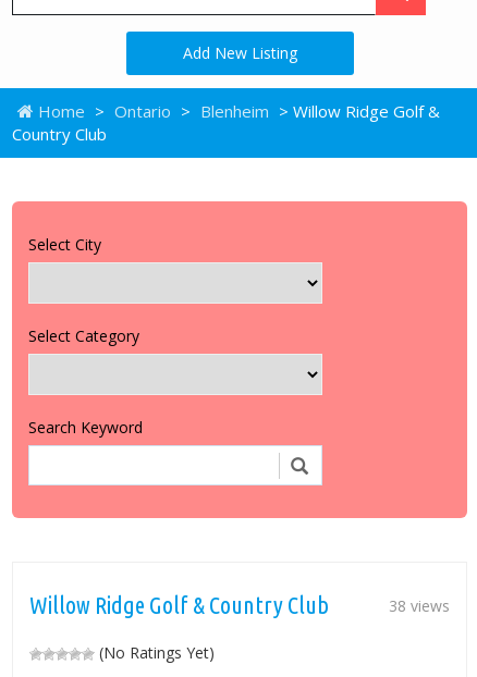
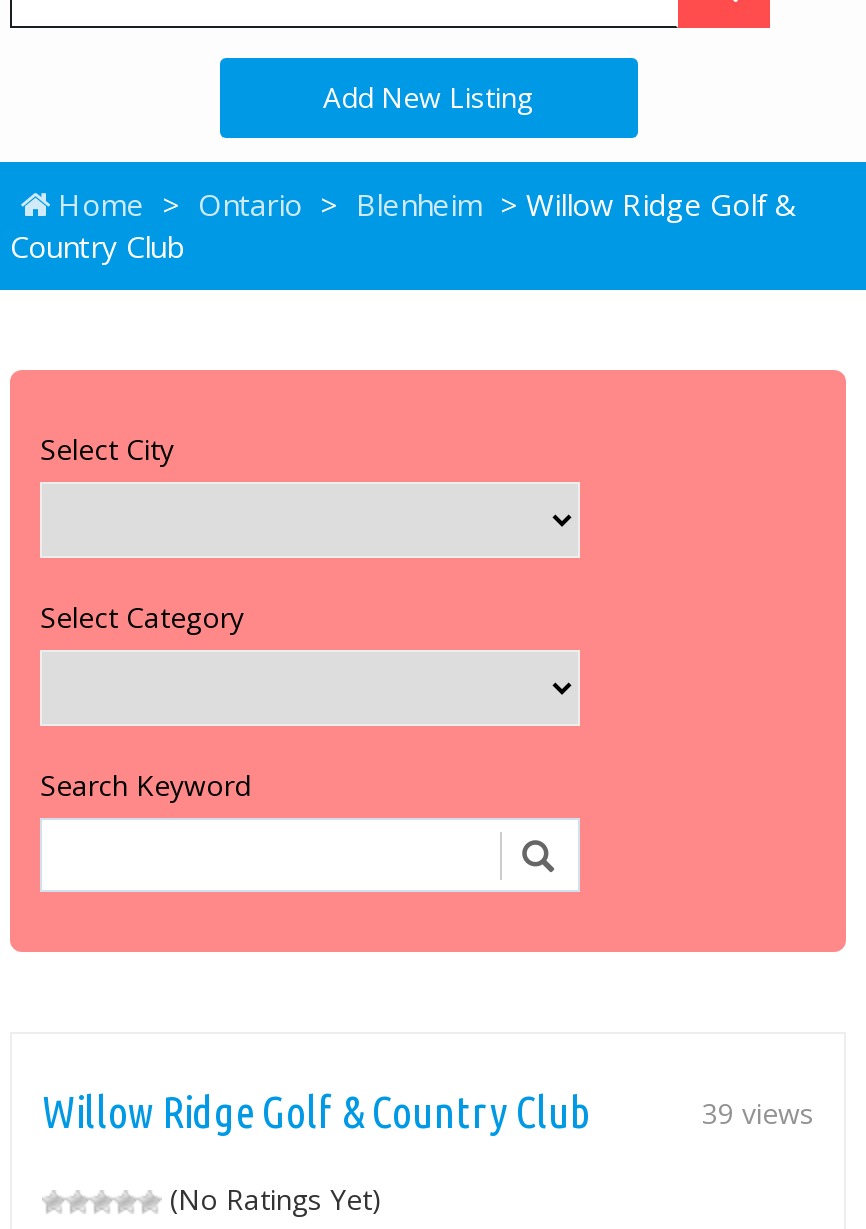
- 38 views
+ 39 views
